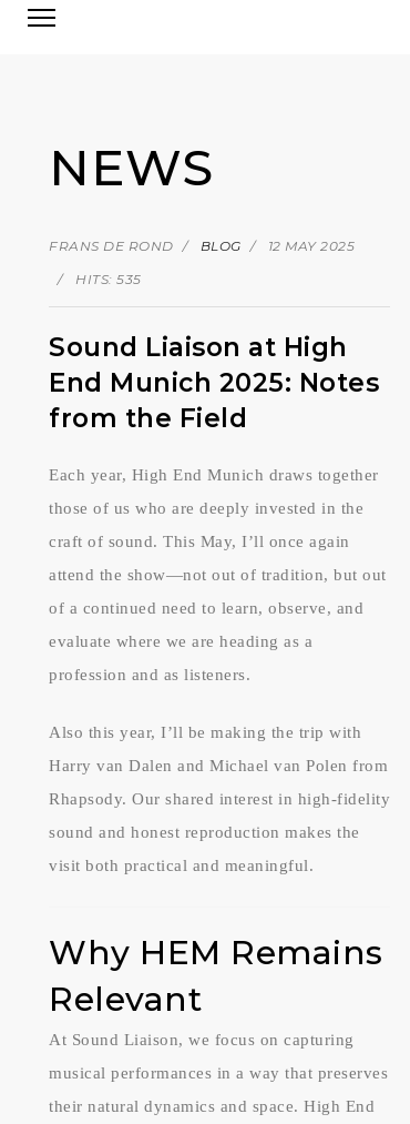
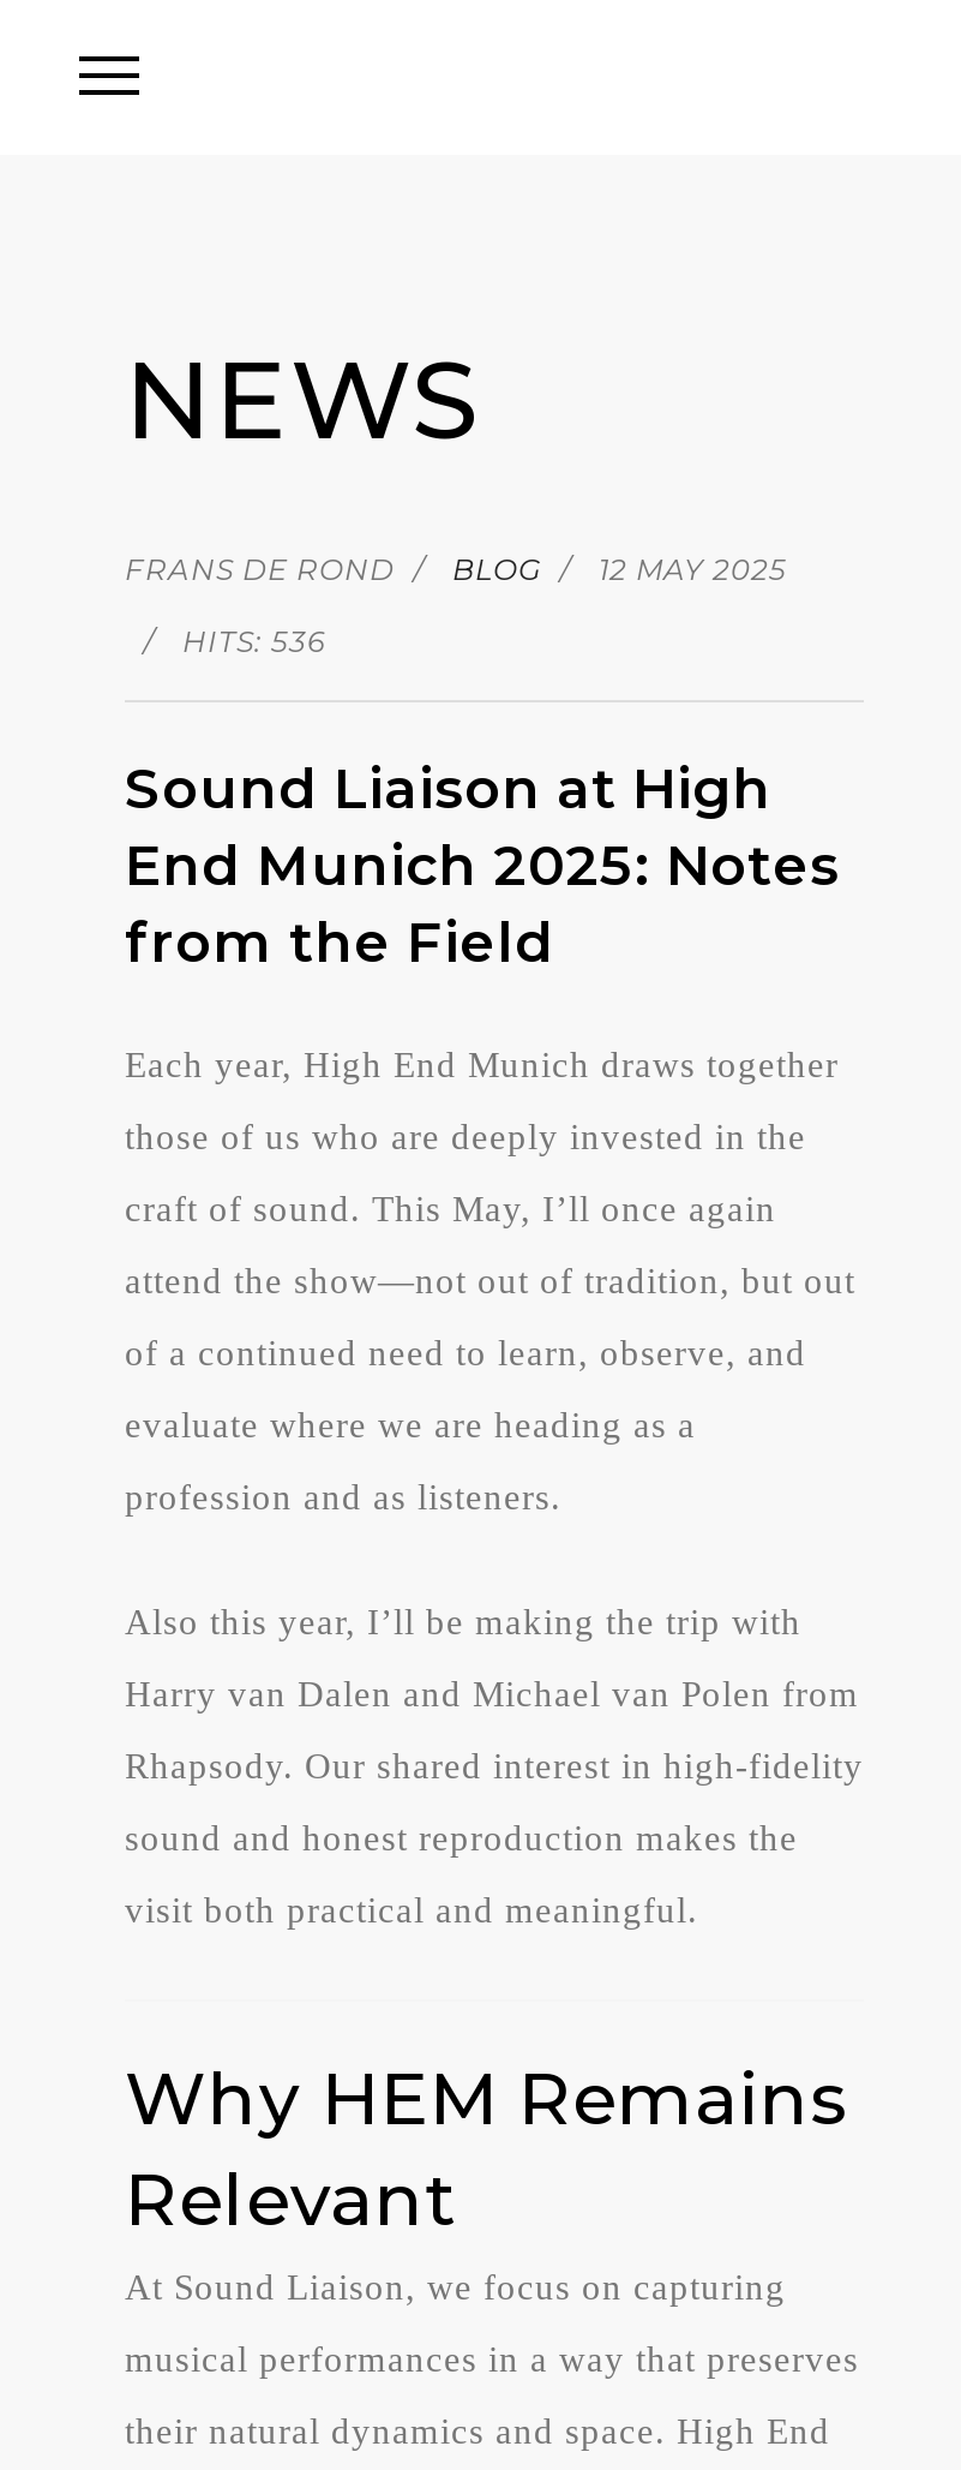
- HITS: 535
+ HITS: 536
